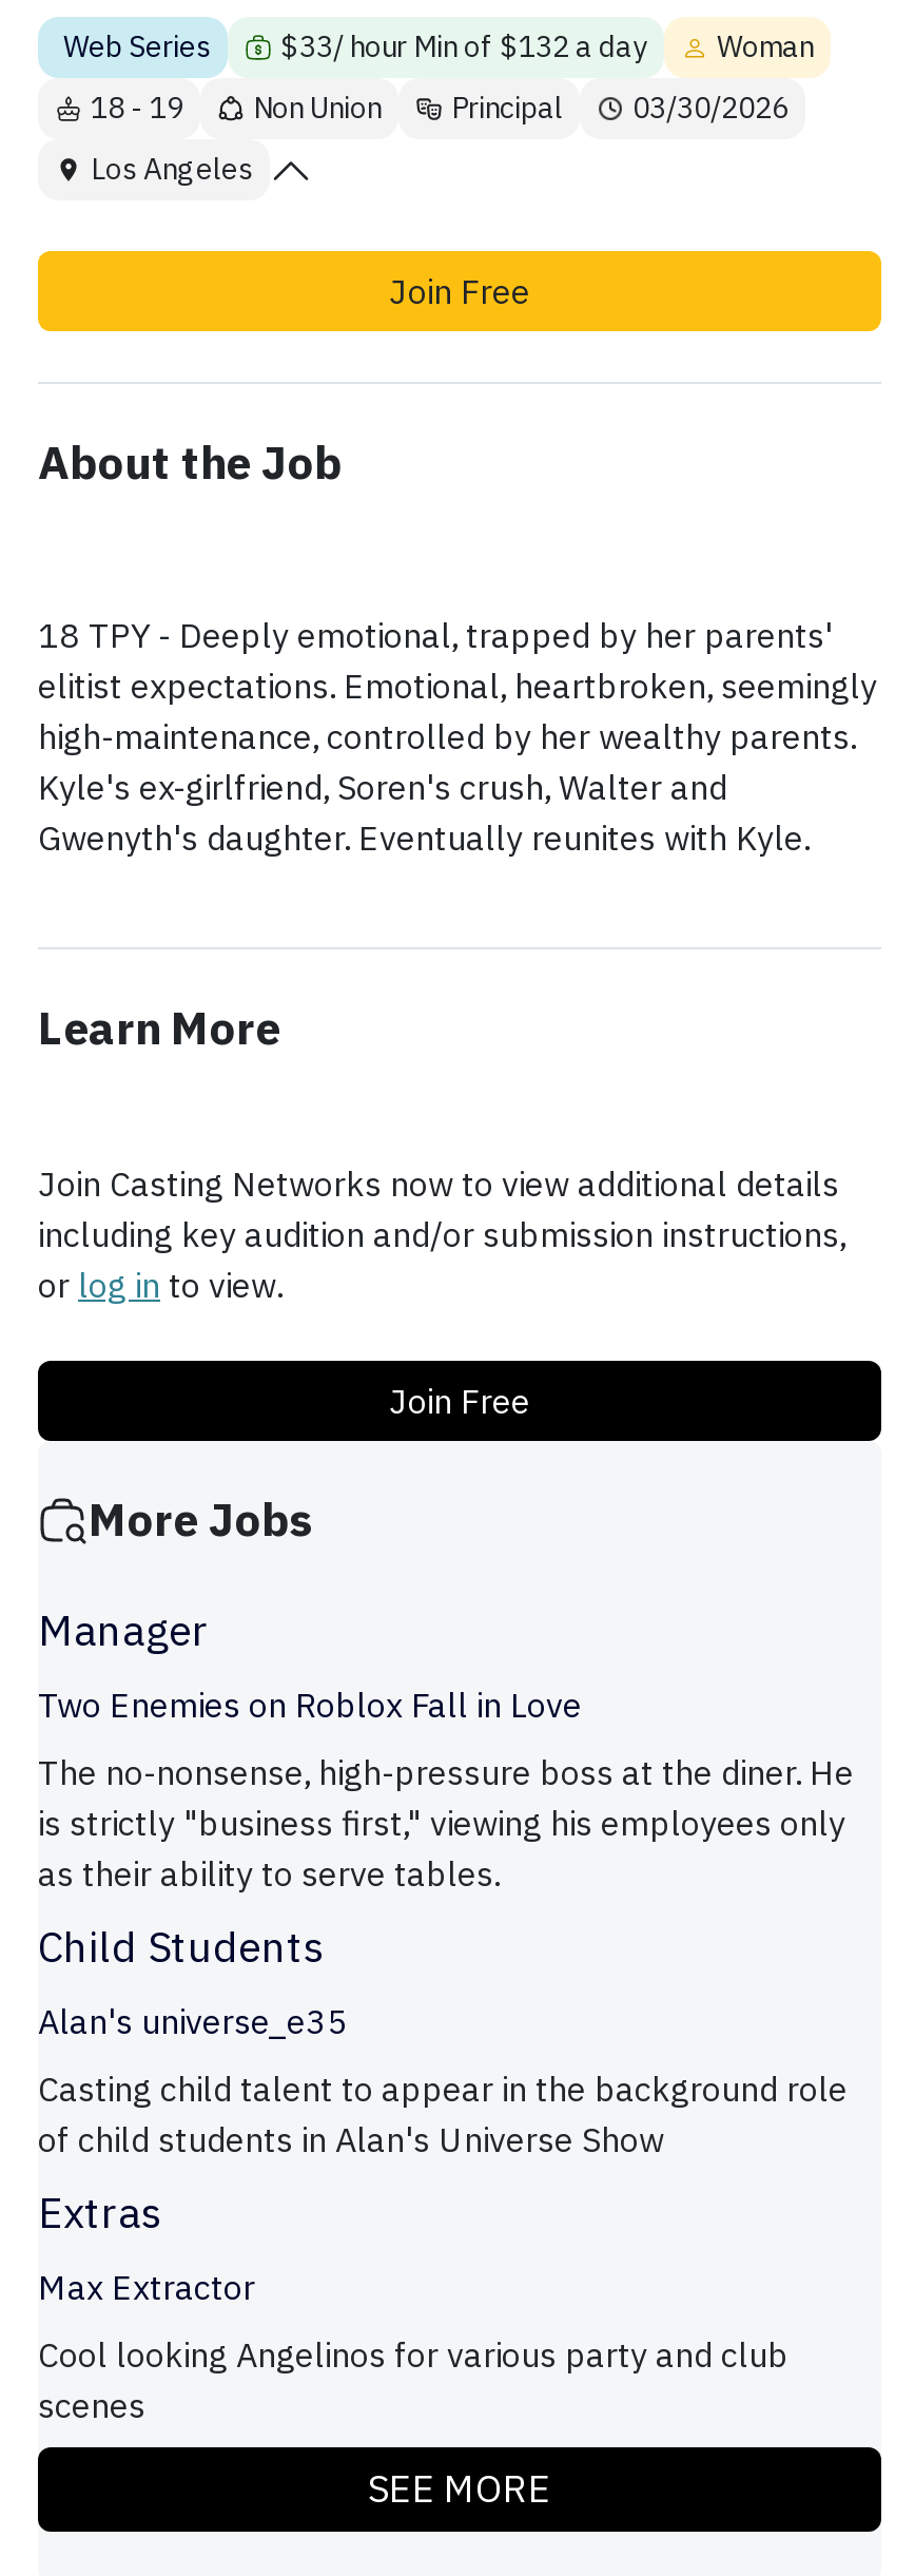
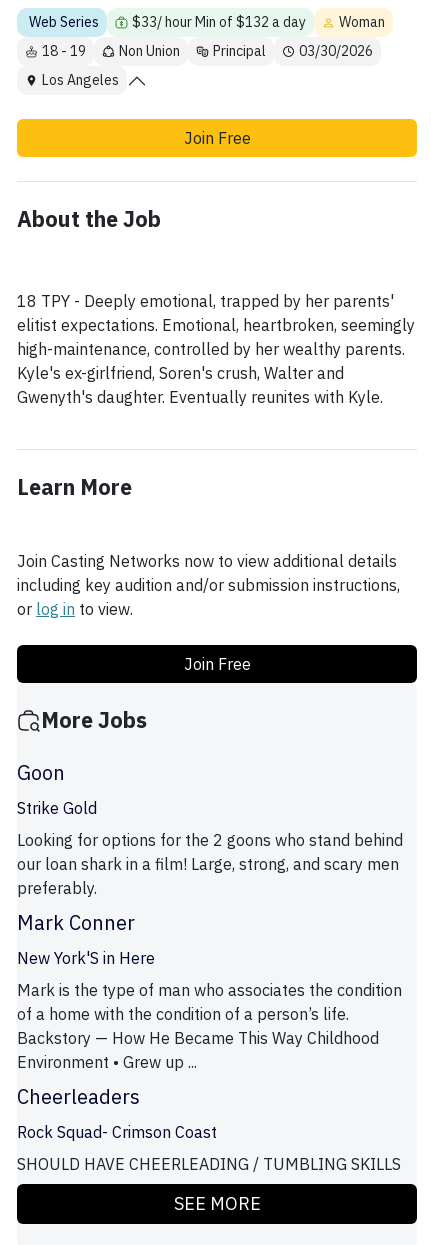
- Manager
- Two Enemies on Roblox Fall in Love
+ Goon
+ Strike Gold

- The no-nonsense, high-pressure boss at the diner. He
- is strictly "business first," viewing his employees only
- as their ability to serve tables.
- Child Students
- Alan's universe_e35
+ Looking for options for the 2 goons who stand behind
+ our loan shark in a film! Large, strong, and scary men
+ preferably.
+ Mark Conner
+ New York'S in Here

- Casting child talent to appear in the background role
- of child students in Alan's Universe Show
- Extras
- Max Extractor
+ Mark is the type of man who associates the condition
+ of a home with the condition of a person’s life.
+ Backstory — How He Became This Way Childhood
+ Environment • Grew up ...
+ Cheerleaders
+ Rock Squad- Crimson Coast

- Cool looking Angelinos for various party and club
- scenes
+ SHOULD HAVE CHEERLEADING / TUMBLING SKILLS
